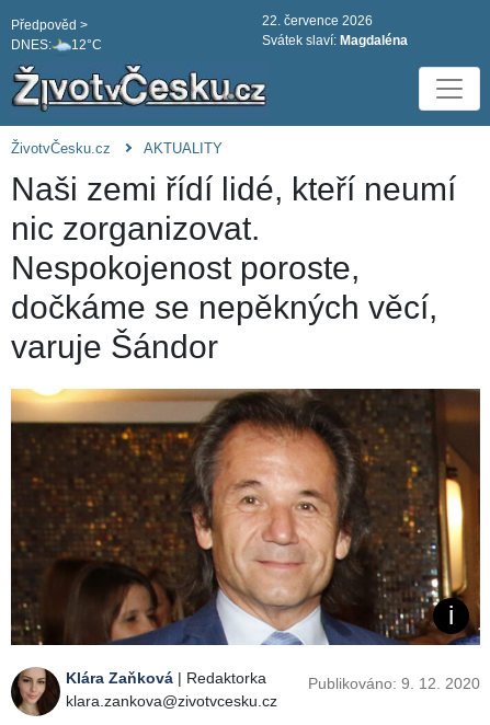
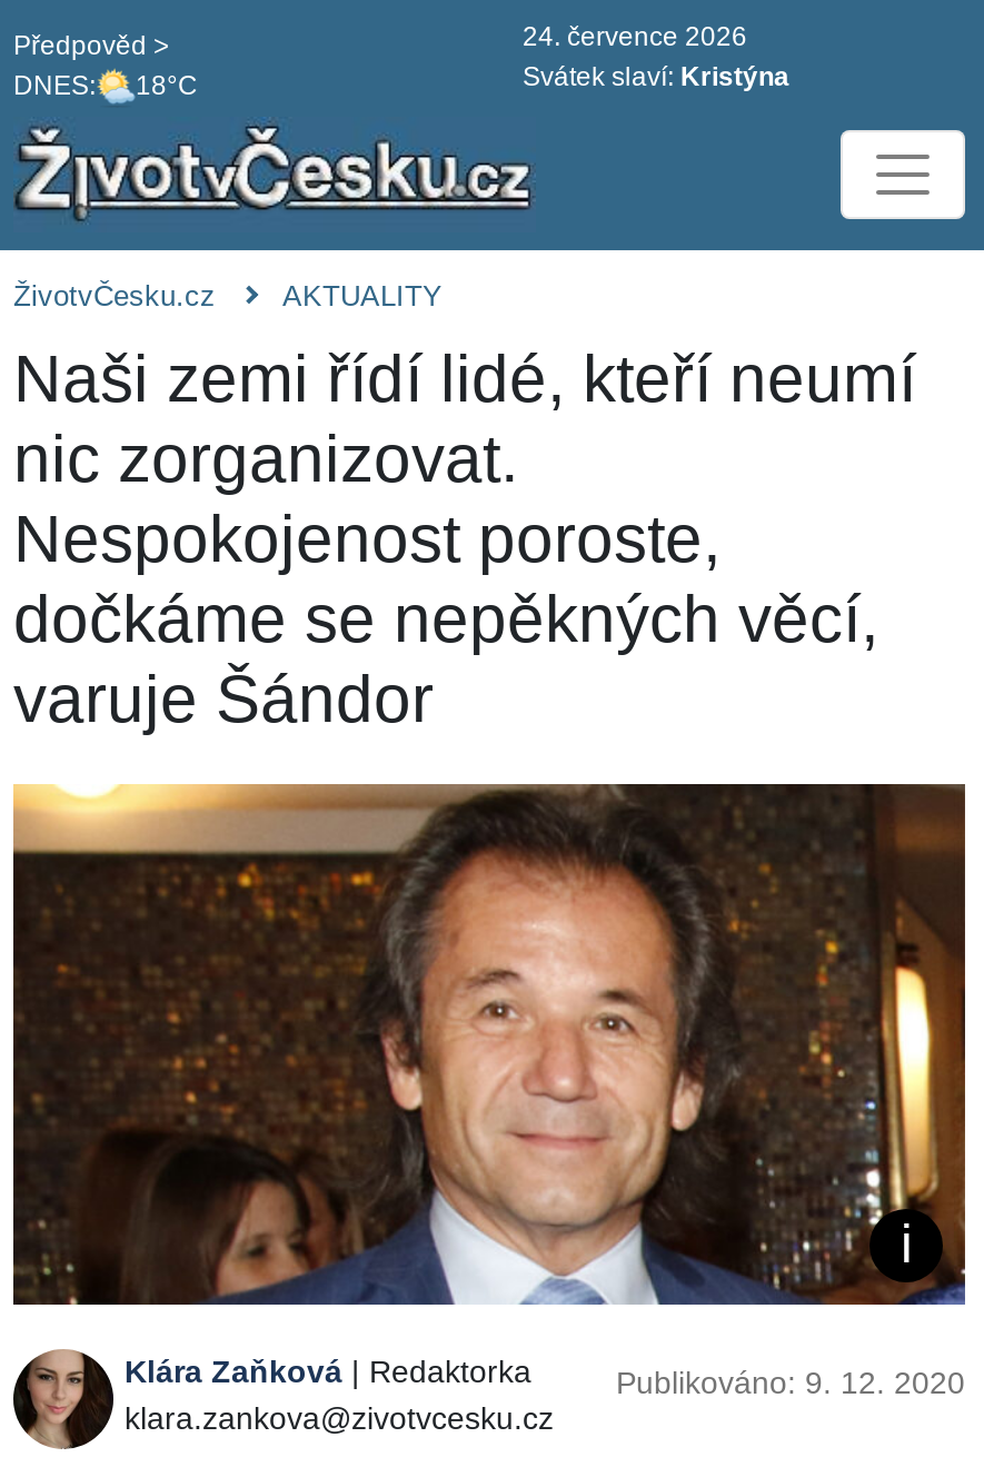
- 22. července 2026
+ 24. července 2026

- DNES: 12°C
+ DNES: 18°C

- Svátek slaví: Magdaléna
+ Svátek slaví: Kristýna
